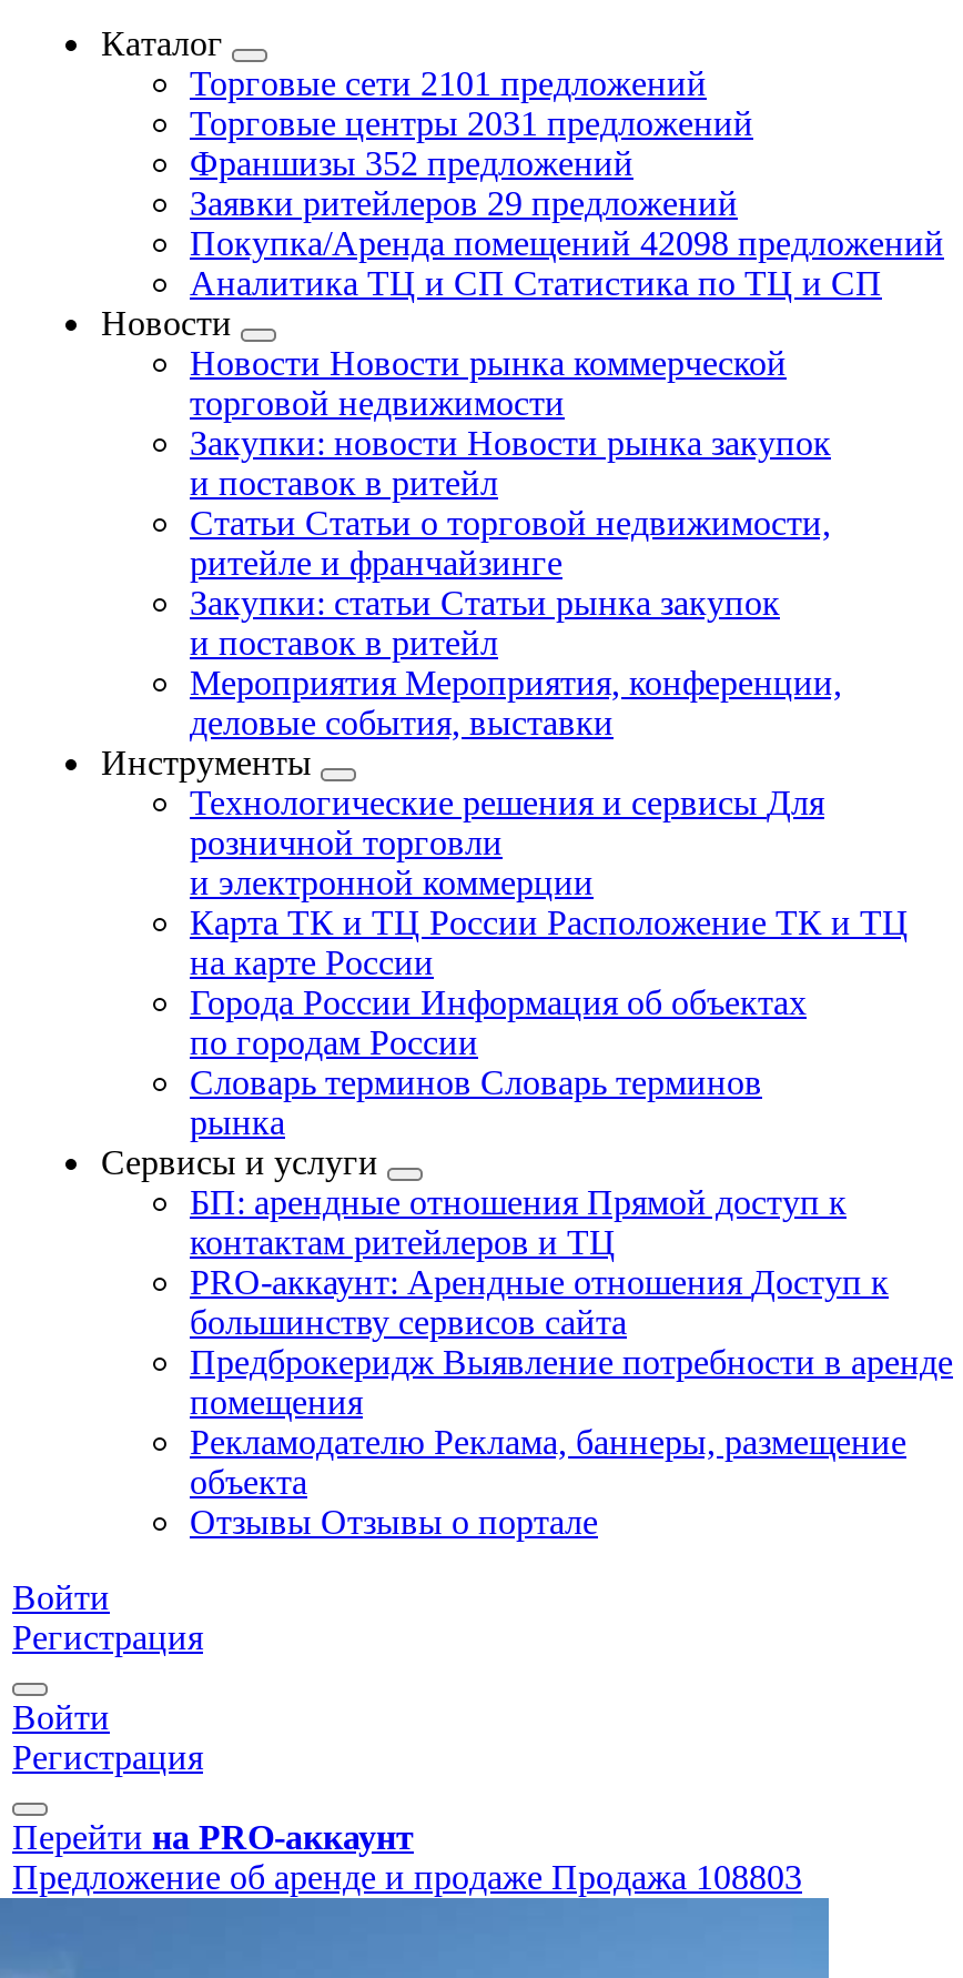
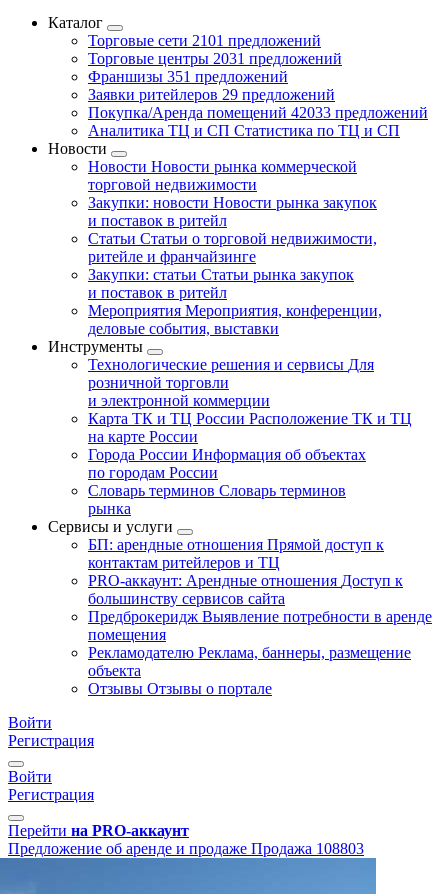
- Франшизы 352 предложений
+ Франшизы 351 предложений

- Покупка/Аренда помещений 42098 предложений
+ Покупка/Аренда помещений 42033 предложений
